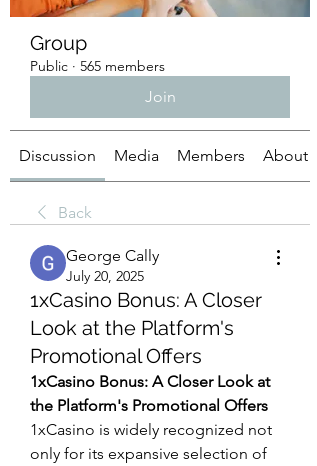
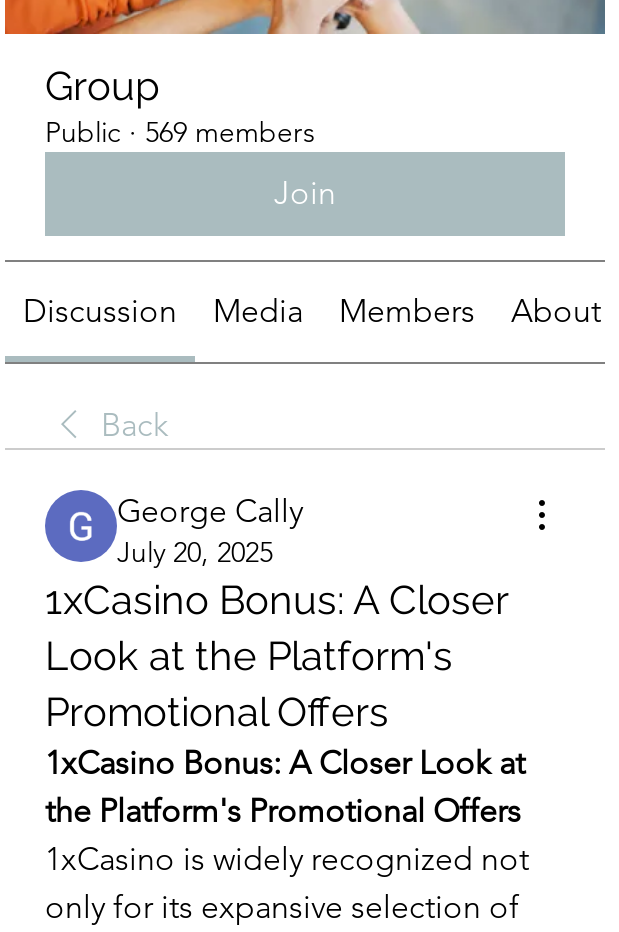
- Public · 565 members
+ Public · 569 members
